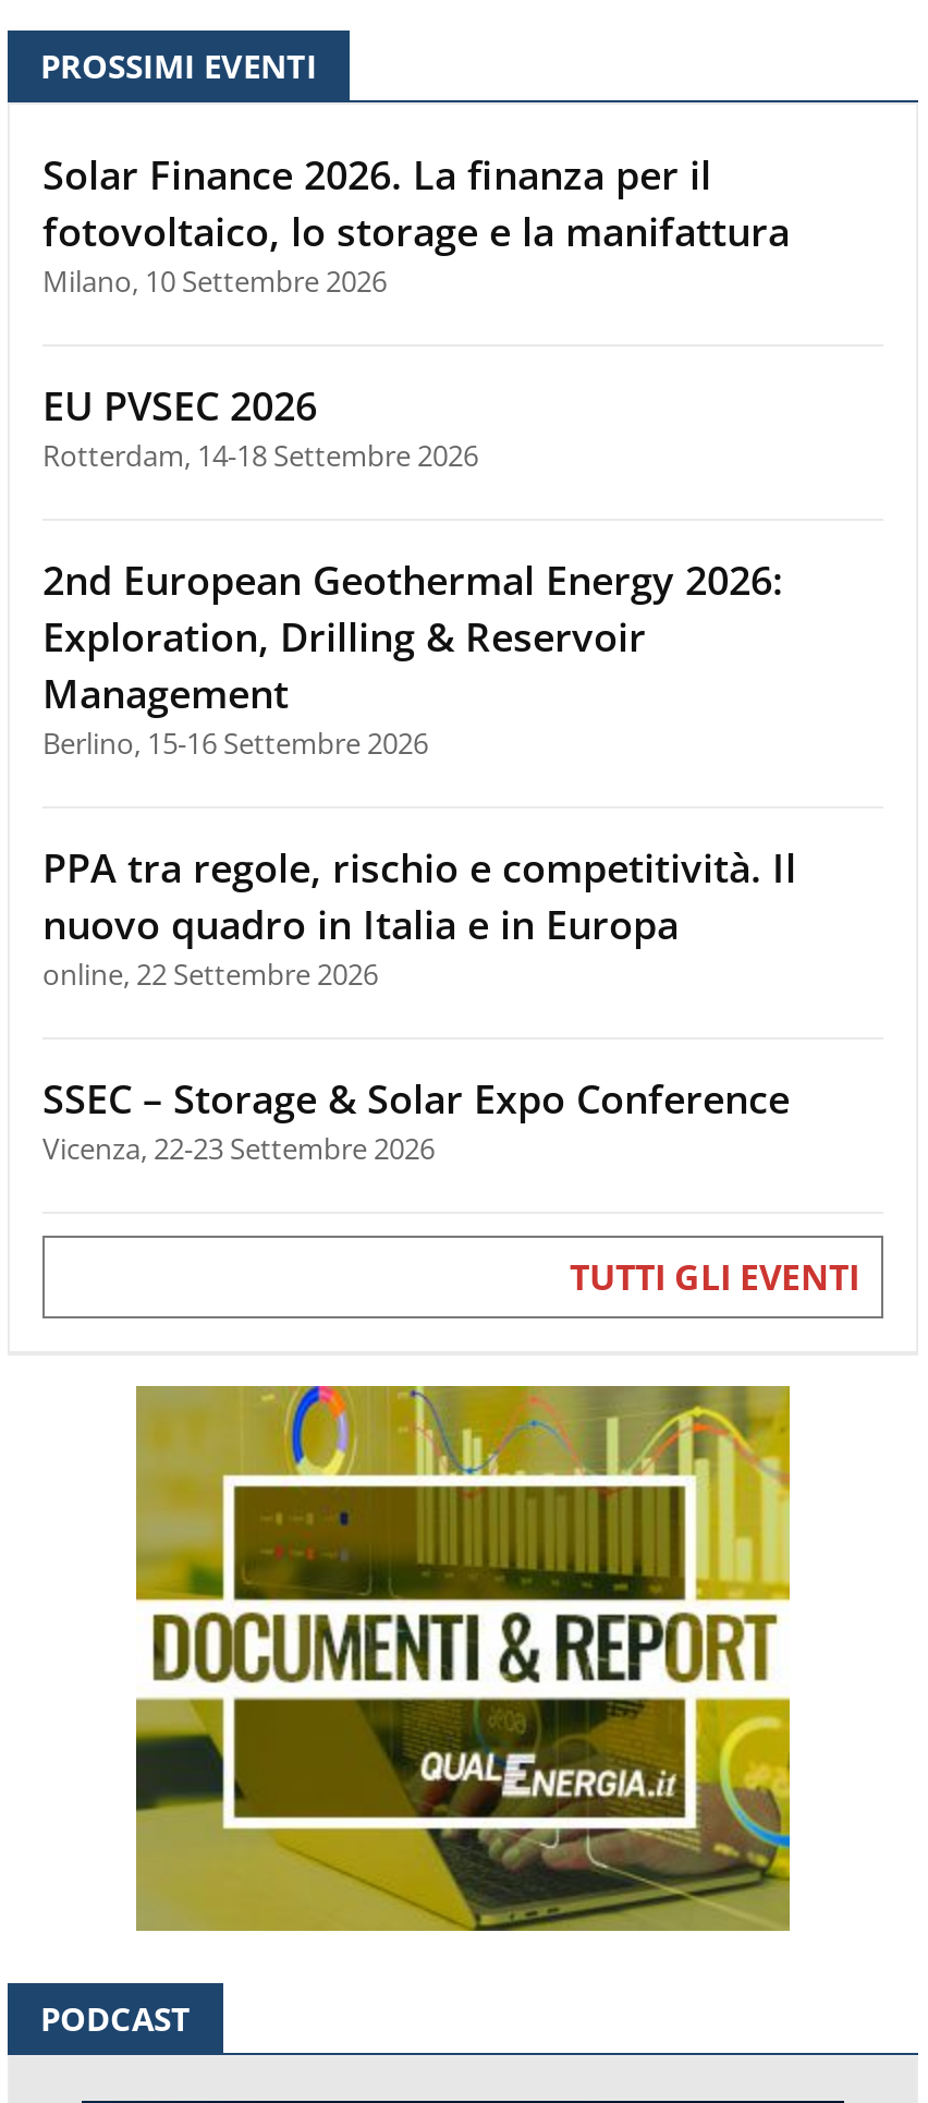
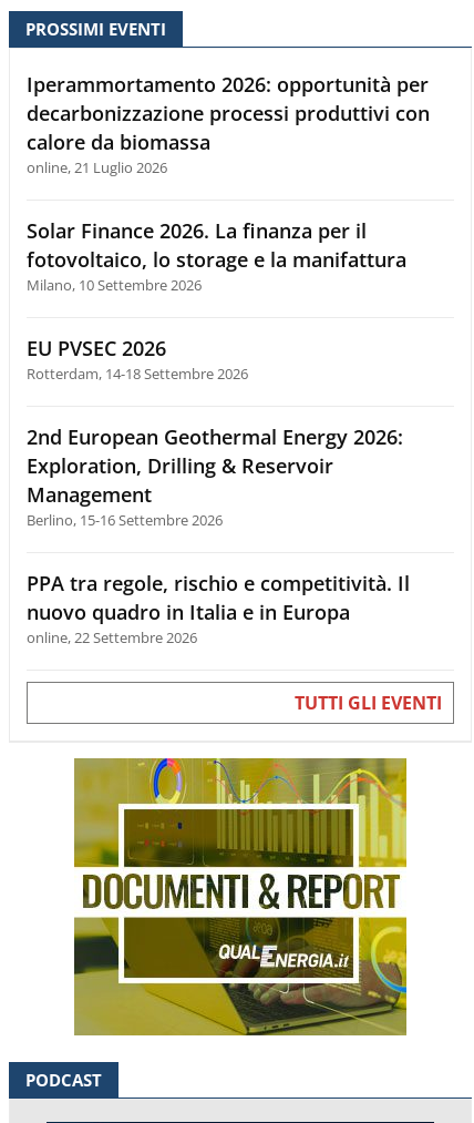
+ Iperammortamento 2026: opportunità per
+ decarbonizzazione processi produttivi con
+ calore da biomassa
+ online, 21 Luglio 2026

moved down: Solar Finance 2026. La finanza per il | fotovoltaico, lo storage e la manifattura | Milano, 10 Settembre 2026 | ... | nuovo quadro in Italia e in Europa | online, 22 Settembre 2026

- SSEC – Storage & Solar Expo Conference
- Vicenza, 22-23 Settembre 2026
